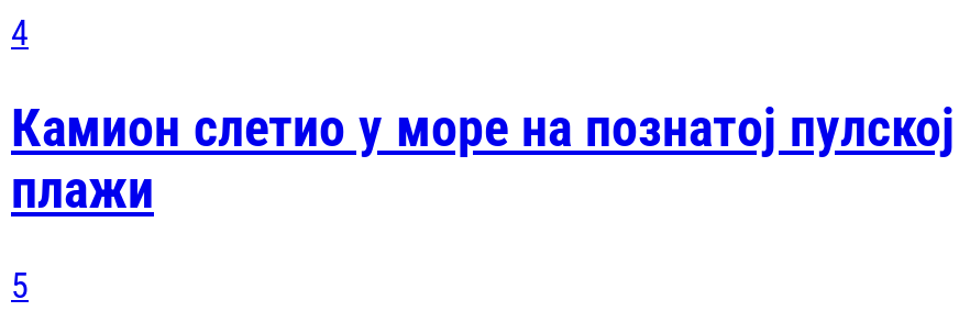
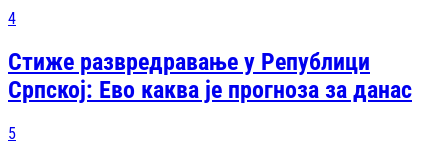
- Камион слетио у море на познатој пулској
- плажи
+ Стиже развредравање у Републици
+ Српској: Ево каква је прогноза за данас
